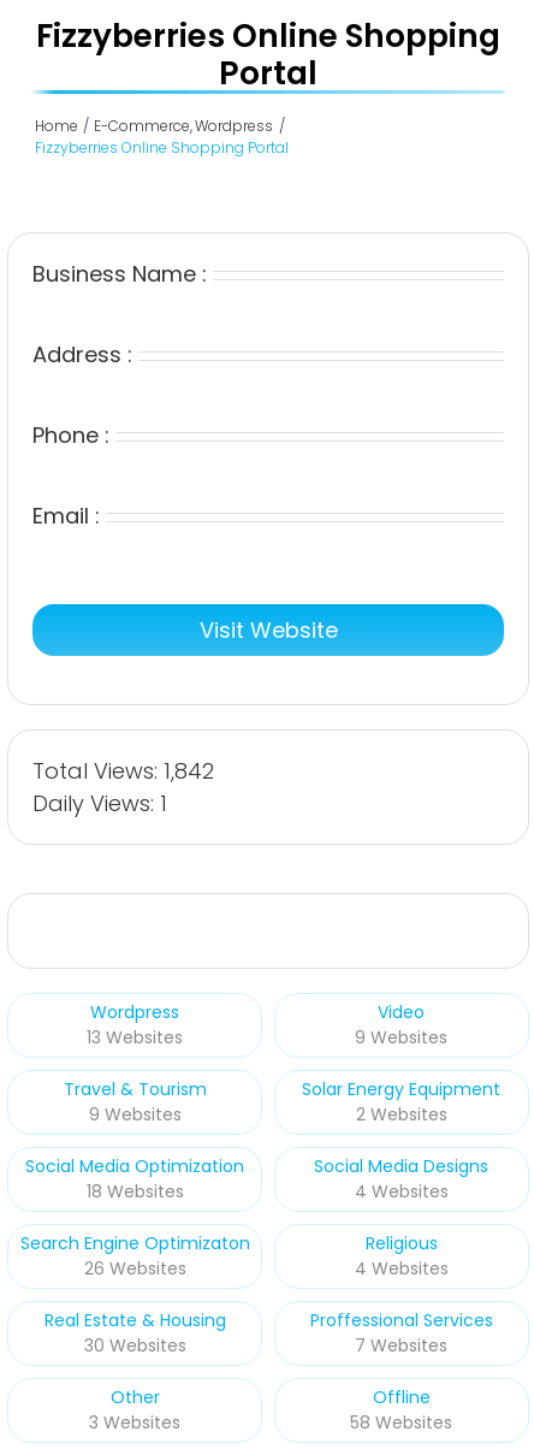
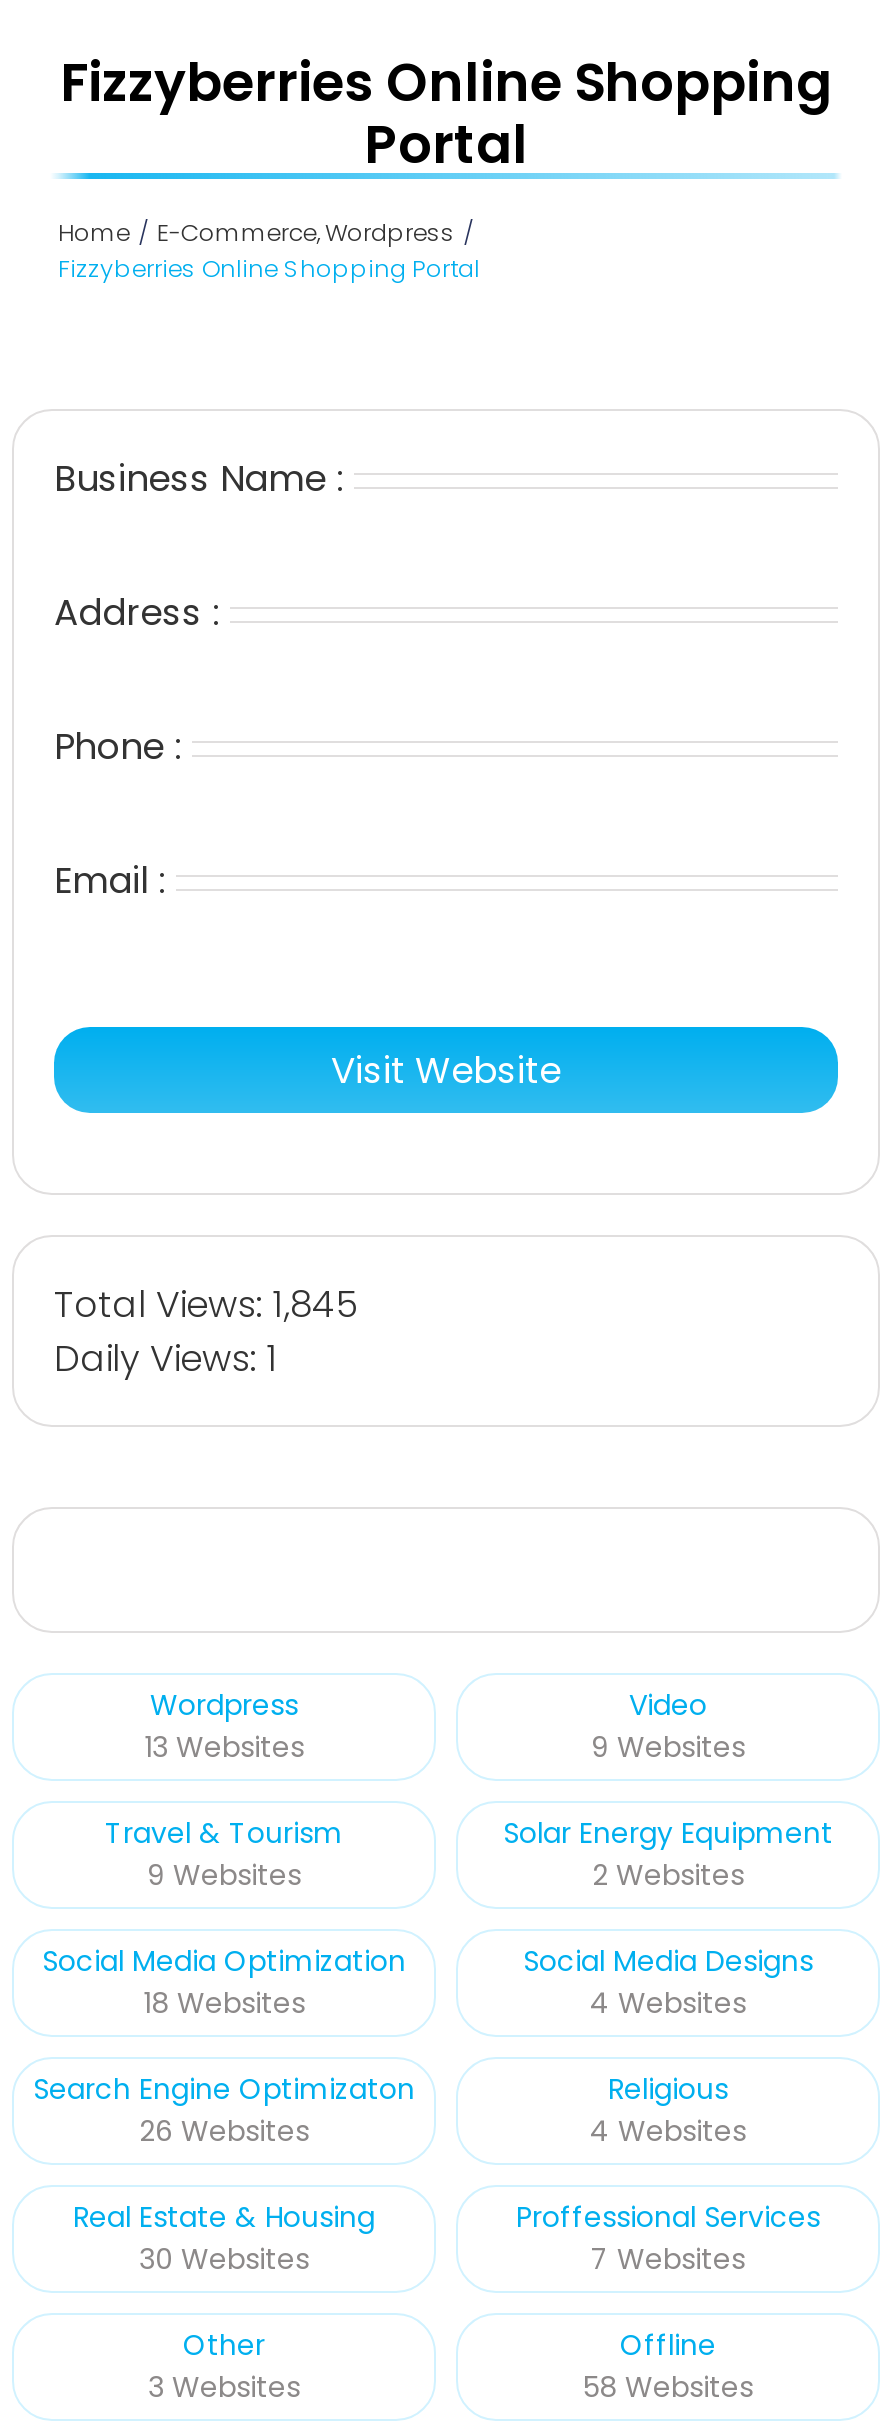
- Total Views: 1,842
+ Total Views: 1,845
